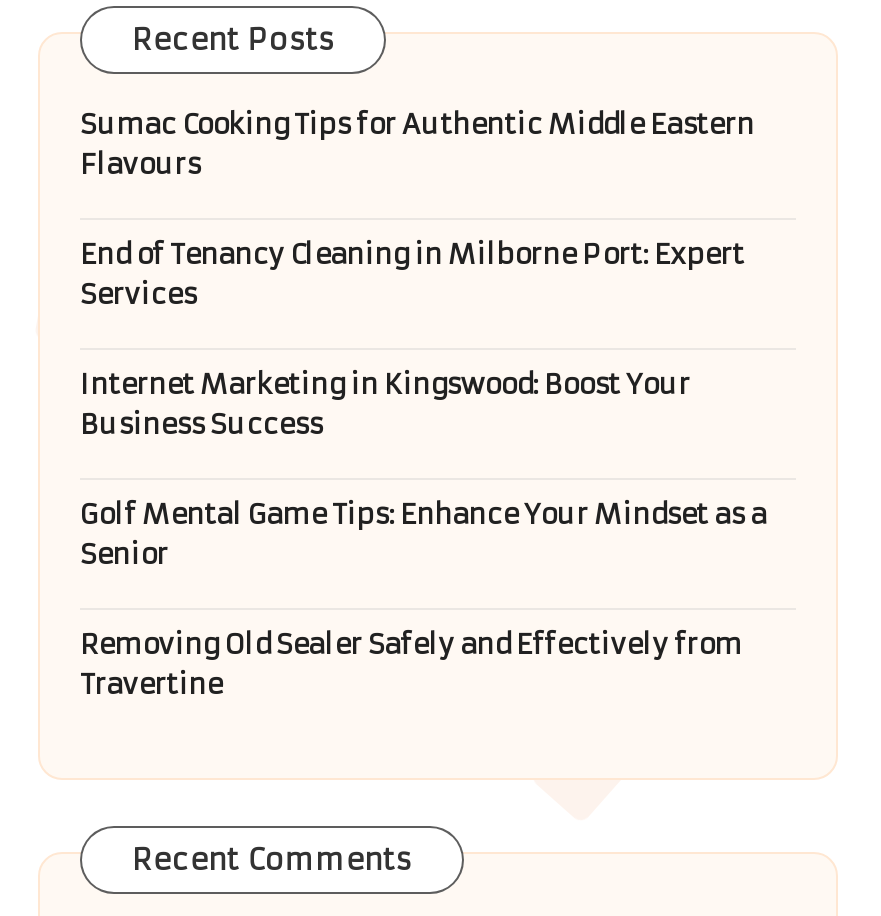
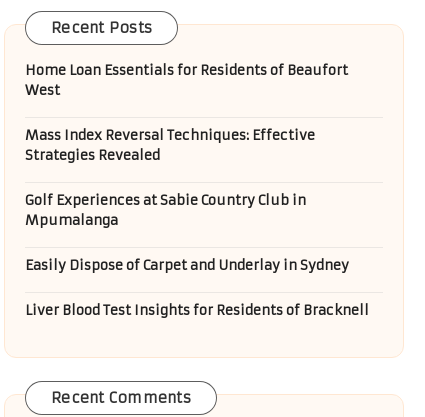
- Sumac Cooking Tips for Authentic Middle Eastern
- Flavours
+ Home Loan Essentials for Residents of Beaufort
+ West

- End of Tenancy Cleaning in Milborne Port: Expert
- Services
+ Mass Index Reversal Techniques: Effective
+ Strategies Revealed

- Internet Marketing in Kingswood: Boost Your
- Business Success
+ Golf Experiences at Sabie Country Club in
+ Mpumalanga

- Golf Mental Game Tips: Enhance Your Mindset as a
- Senior
+ Easily Dispose of Carpet and Underlay in Sydney

- Removing Old Sealer Safely and Effectively from
- Travertine
+ Liver Blood Test Insights for Residents of Bracknell
